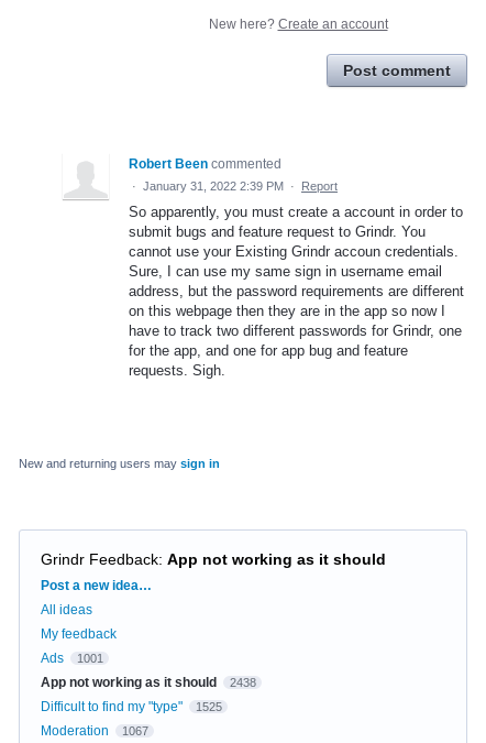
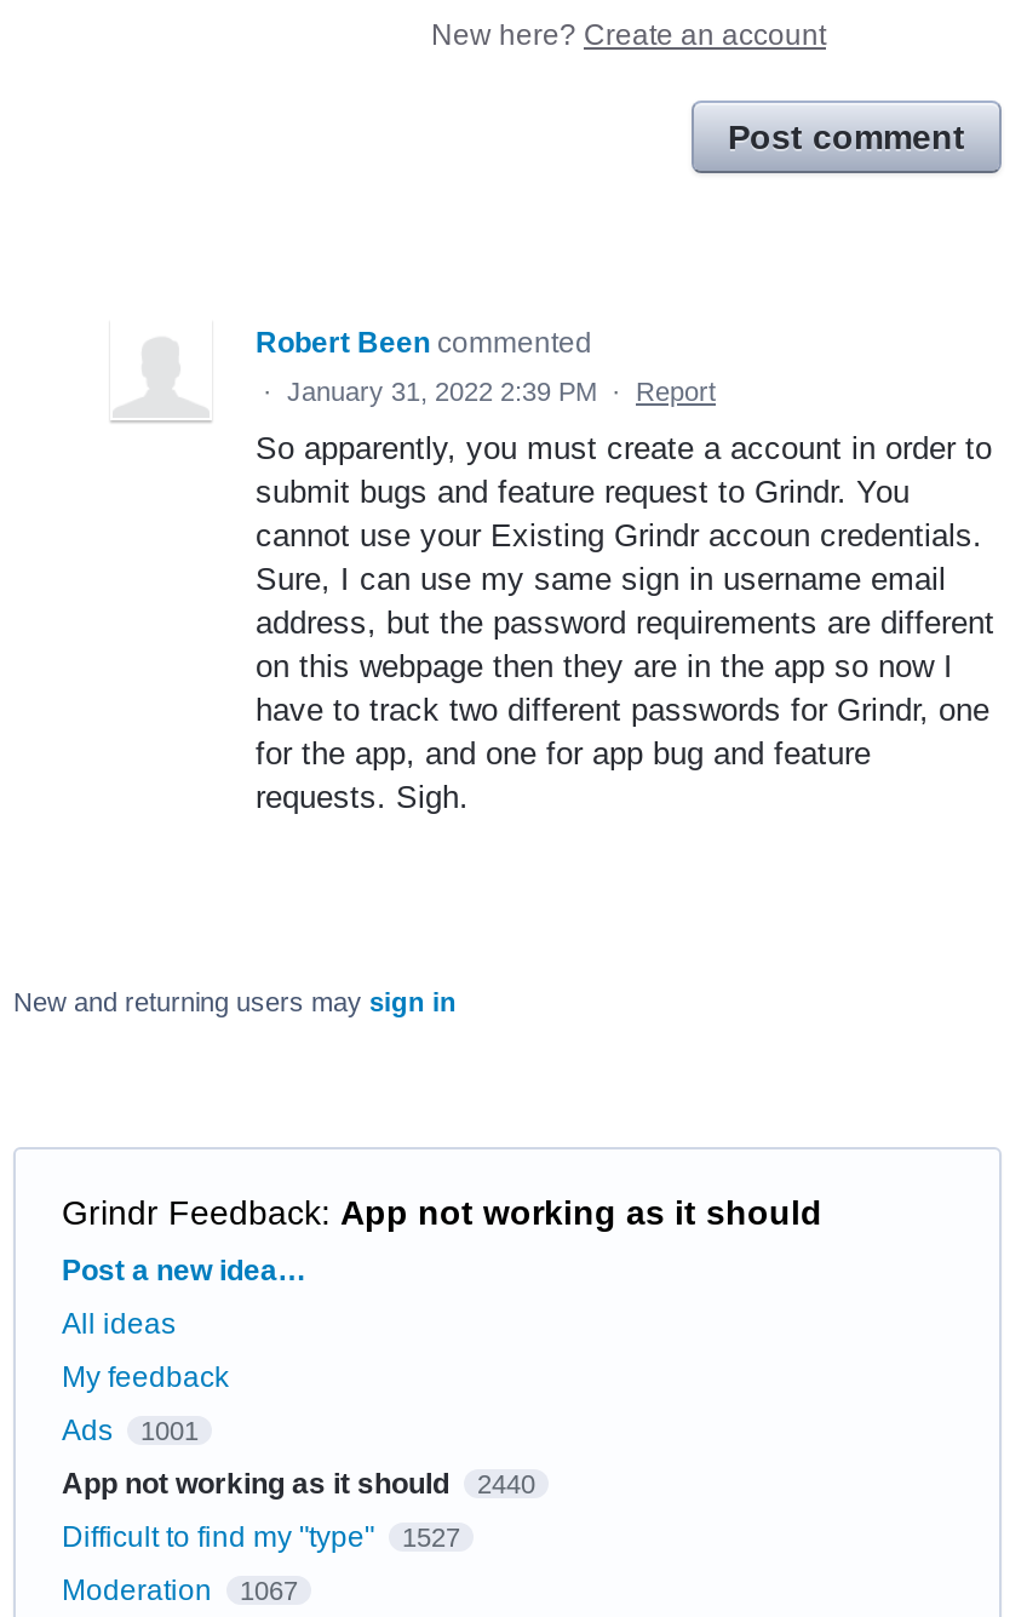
- App not working as it should 2438
+ App not working as it should 2440

- Difficult to find my "type" 1525
+ Difficult to find my "type" 1527
